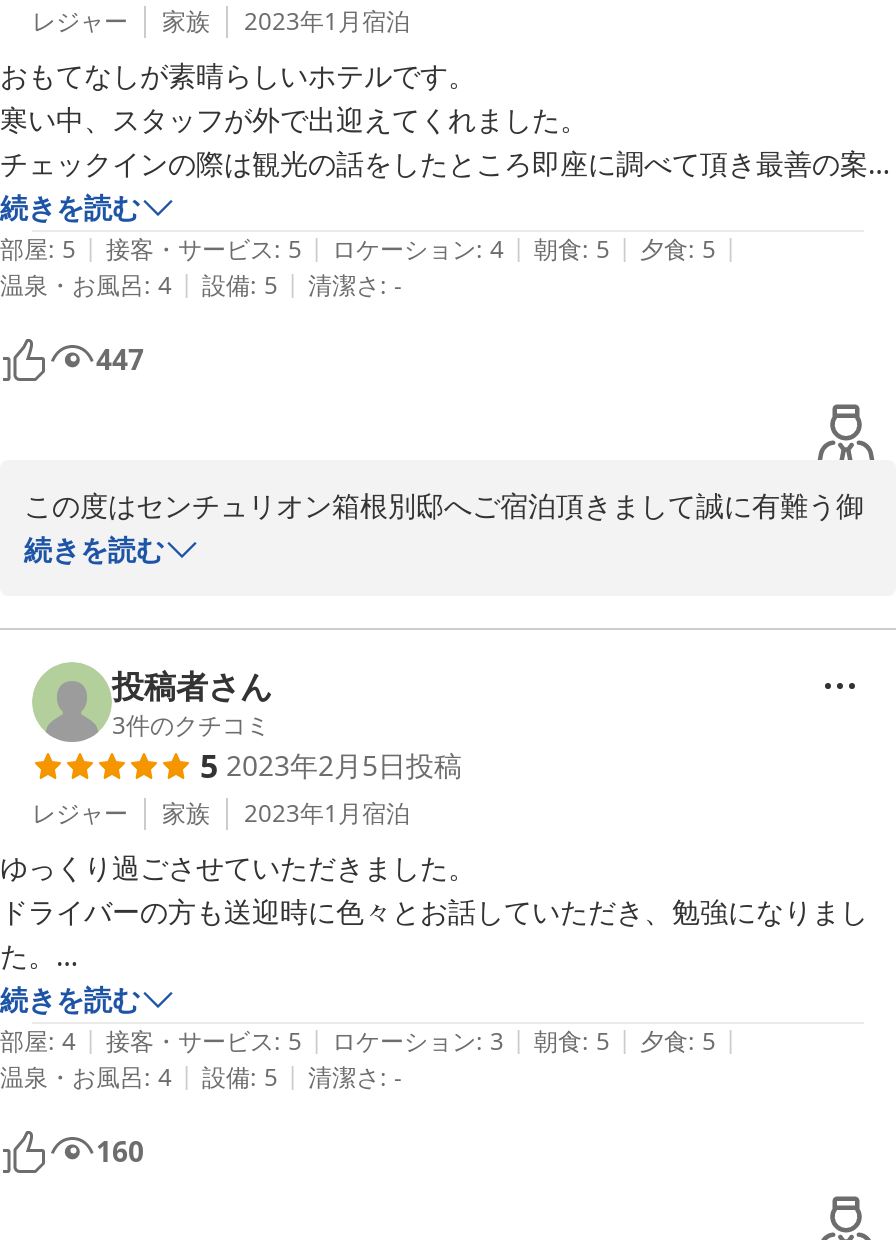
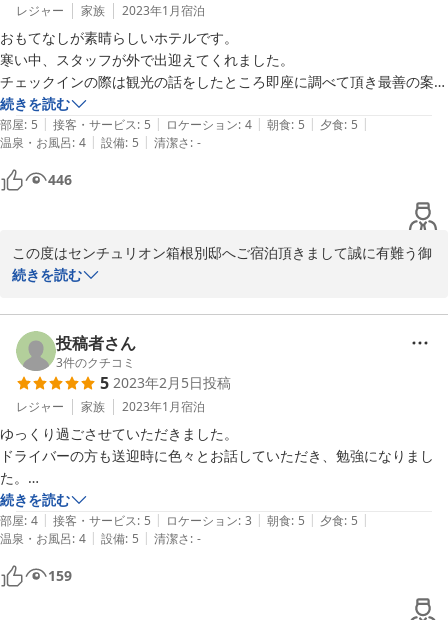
- 447
+ 446

- 160
+ 159
